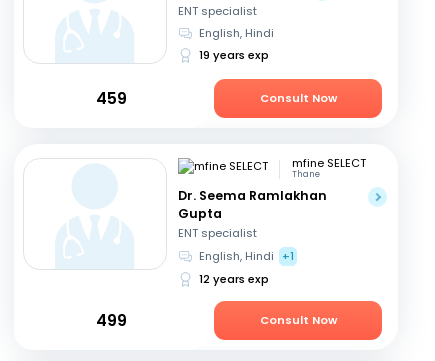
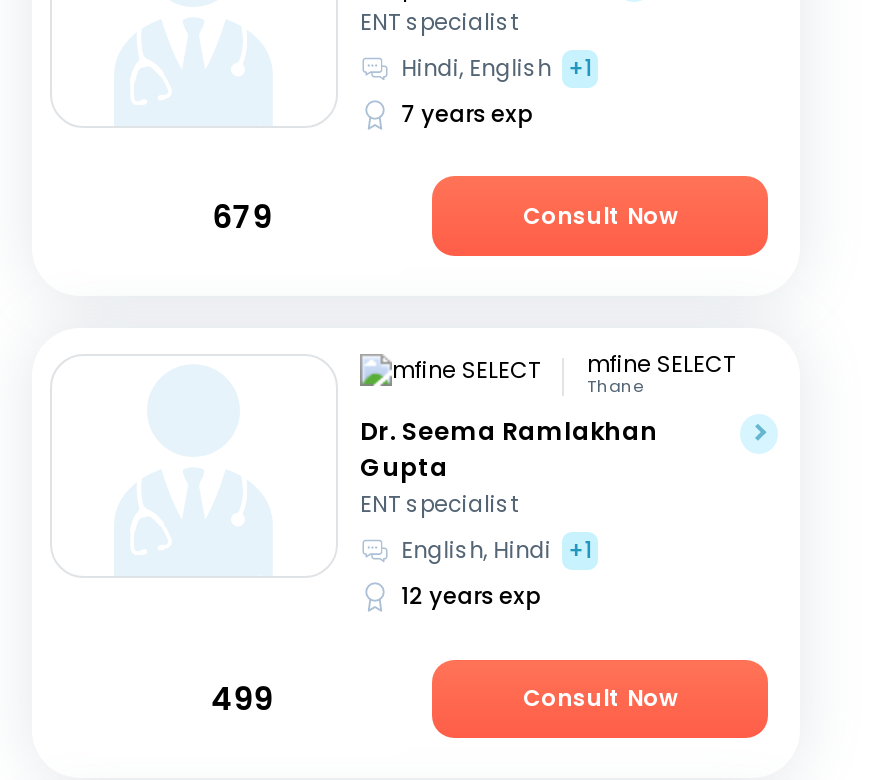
- English, Hindi
- 19 years exp
+ Hindi, English +1
+ 7 years exp

- 459
+ 679
